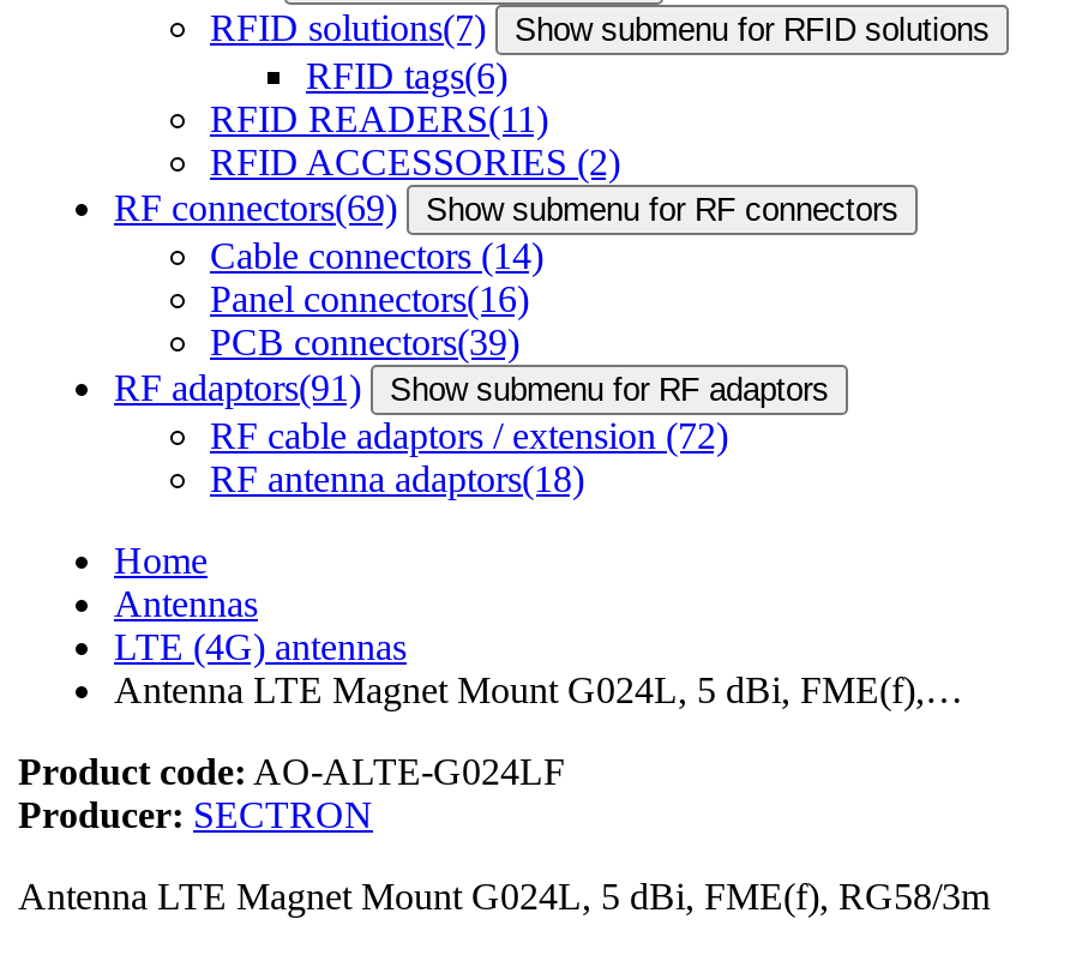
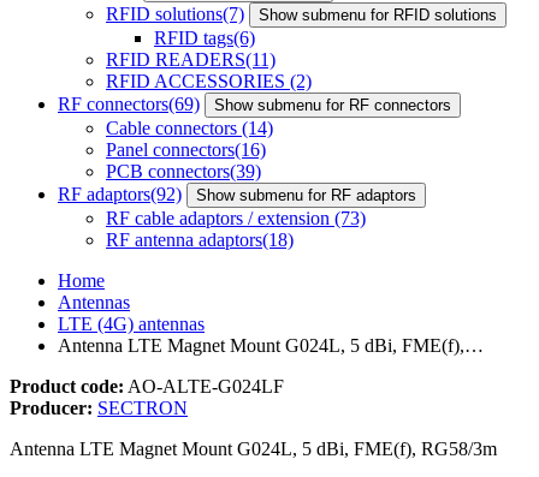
- RF adaptors(91) Show submenu for RF adaptors
+ RF adaptors(92) Show submenu for RF adaptors

- RF cable adaptors / extension(72)
+ RF cable adaptors / extension(73)
